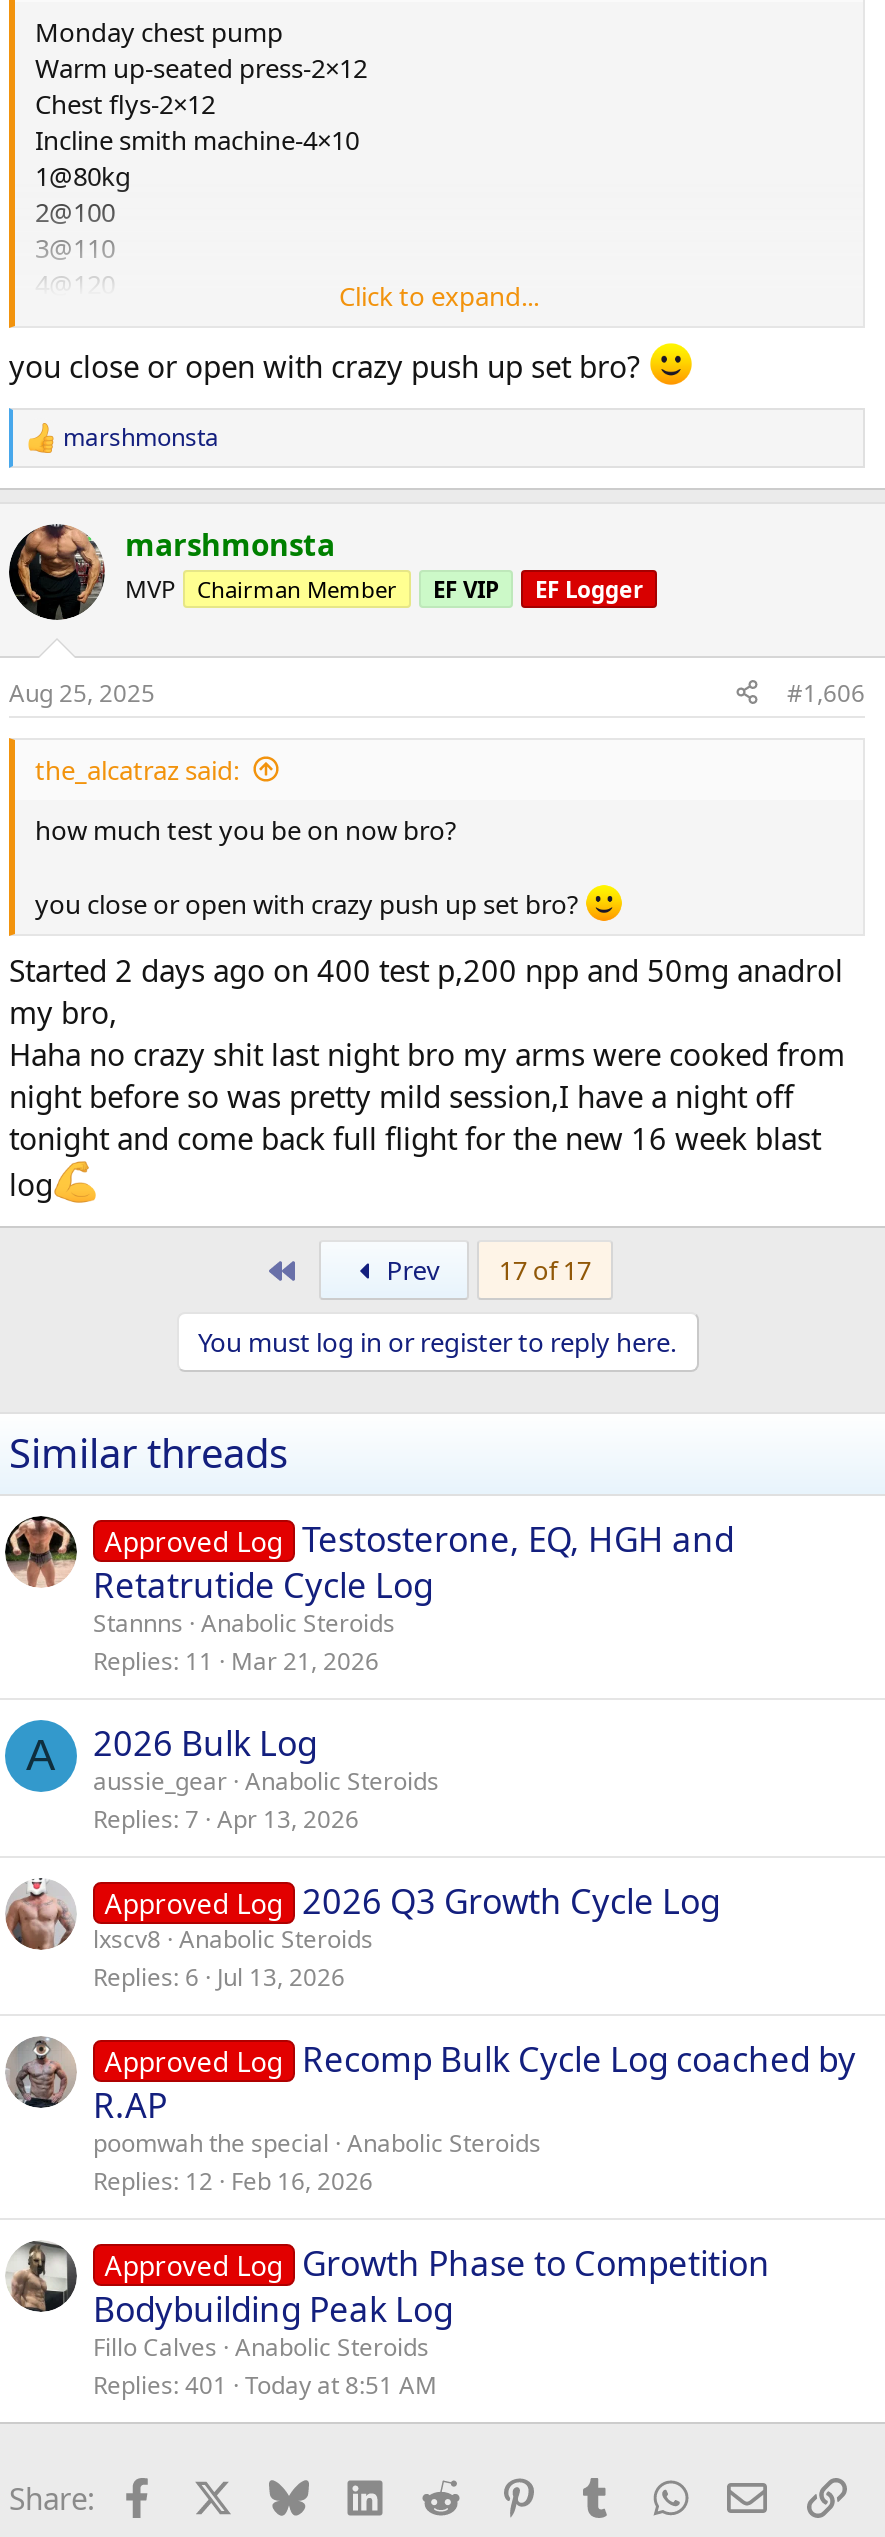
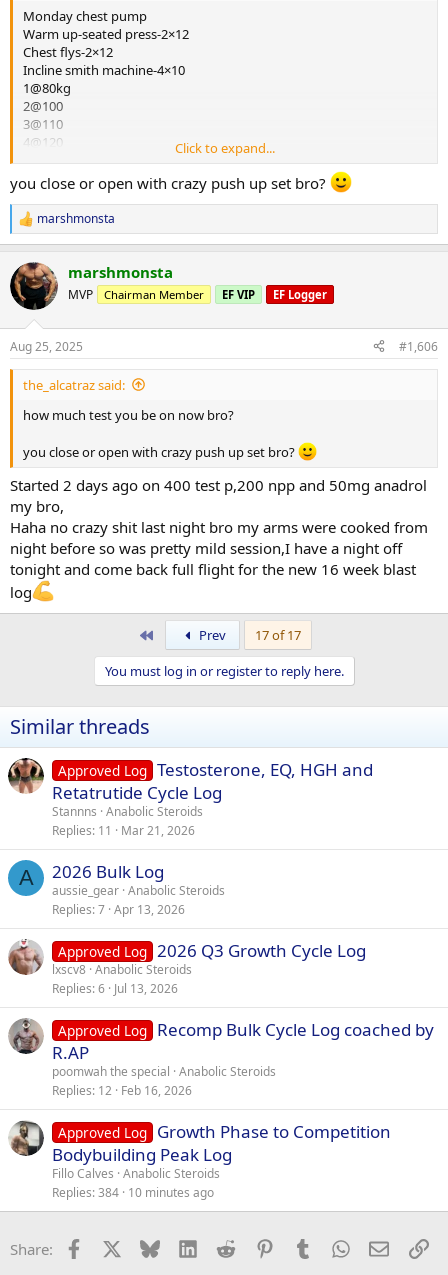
- Replies 401 Today at 8:51 AM
+ Replies 384 10 minutes ago
